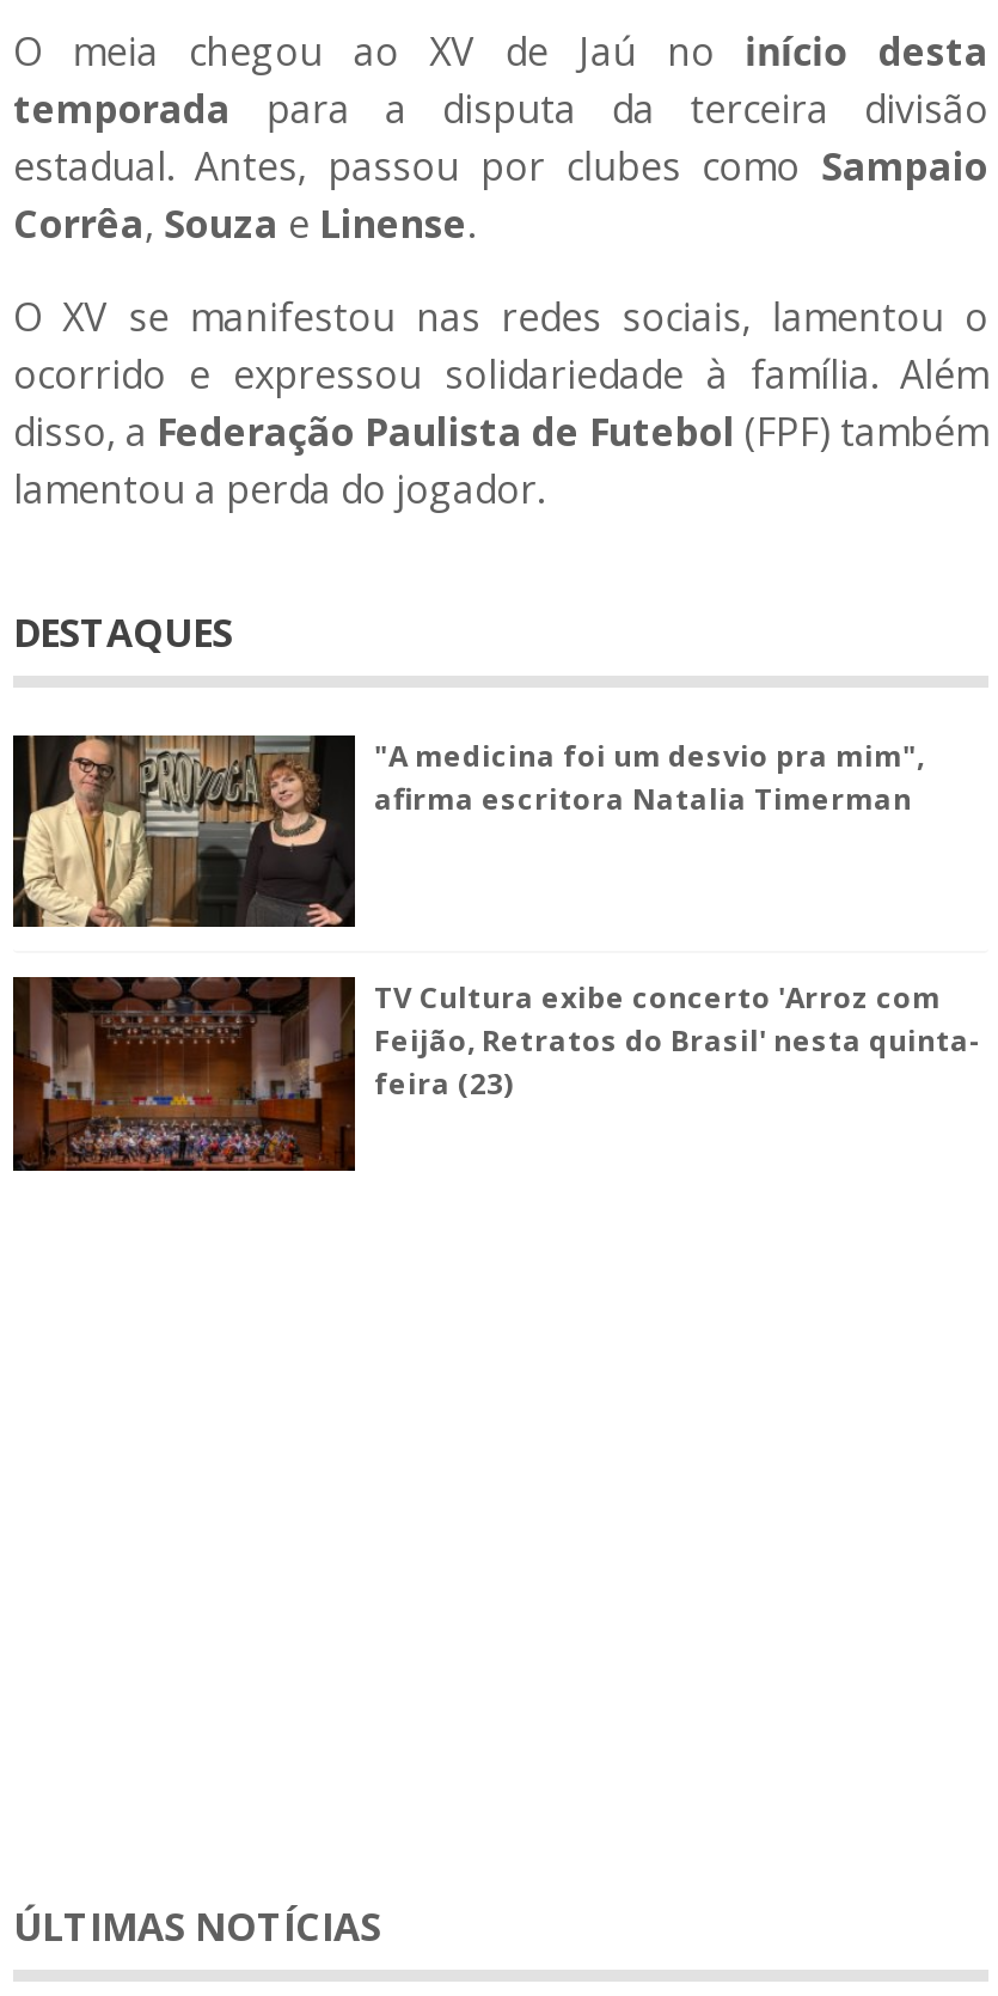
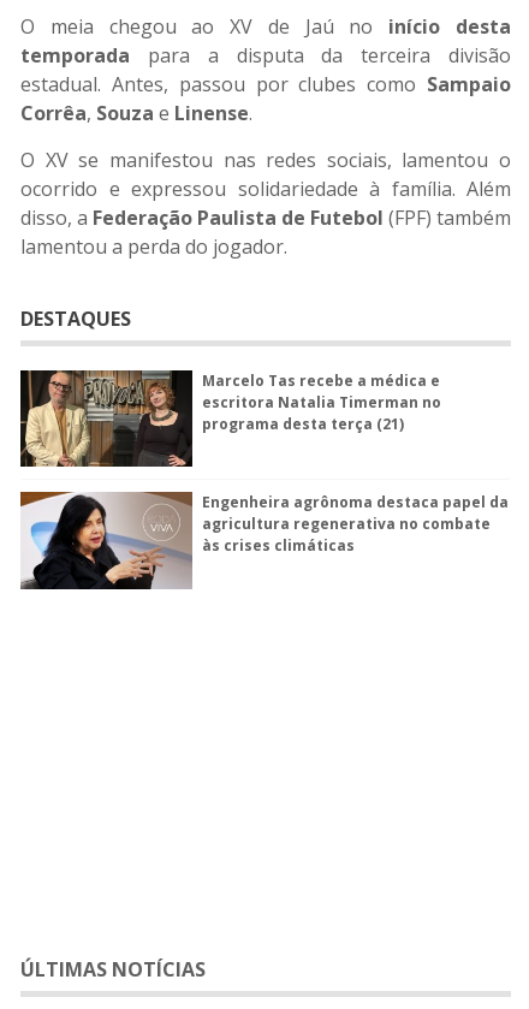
- "A medicina foi um desvio pra mim",
- afirma escritora Natalia Timerman
+ Marcelo Tas recebe a médica e
+ escritora Natalia Timerman no
+ programa desta terça (21)

- [image]
- TV Cultura exibe concerto 'Arroz com
- Feijão, Retratos do Brasil' nesta quinta-
- feira (23)
+ [image]
+ Engenheira agrônoma destaca papel da
+ agricultura regenerativa no combate
+ às crises climáticas
